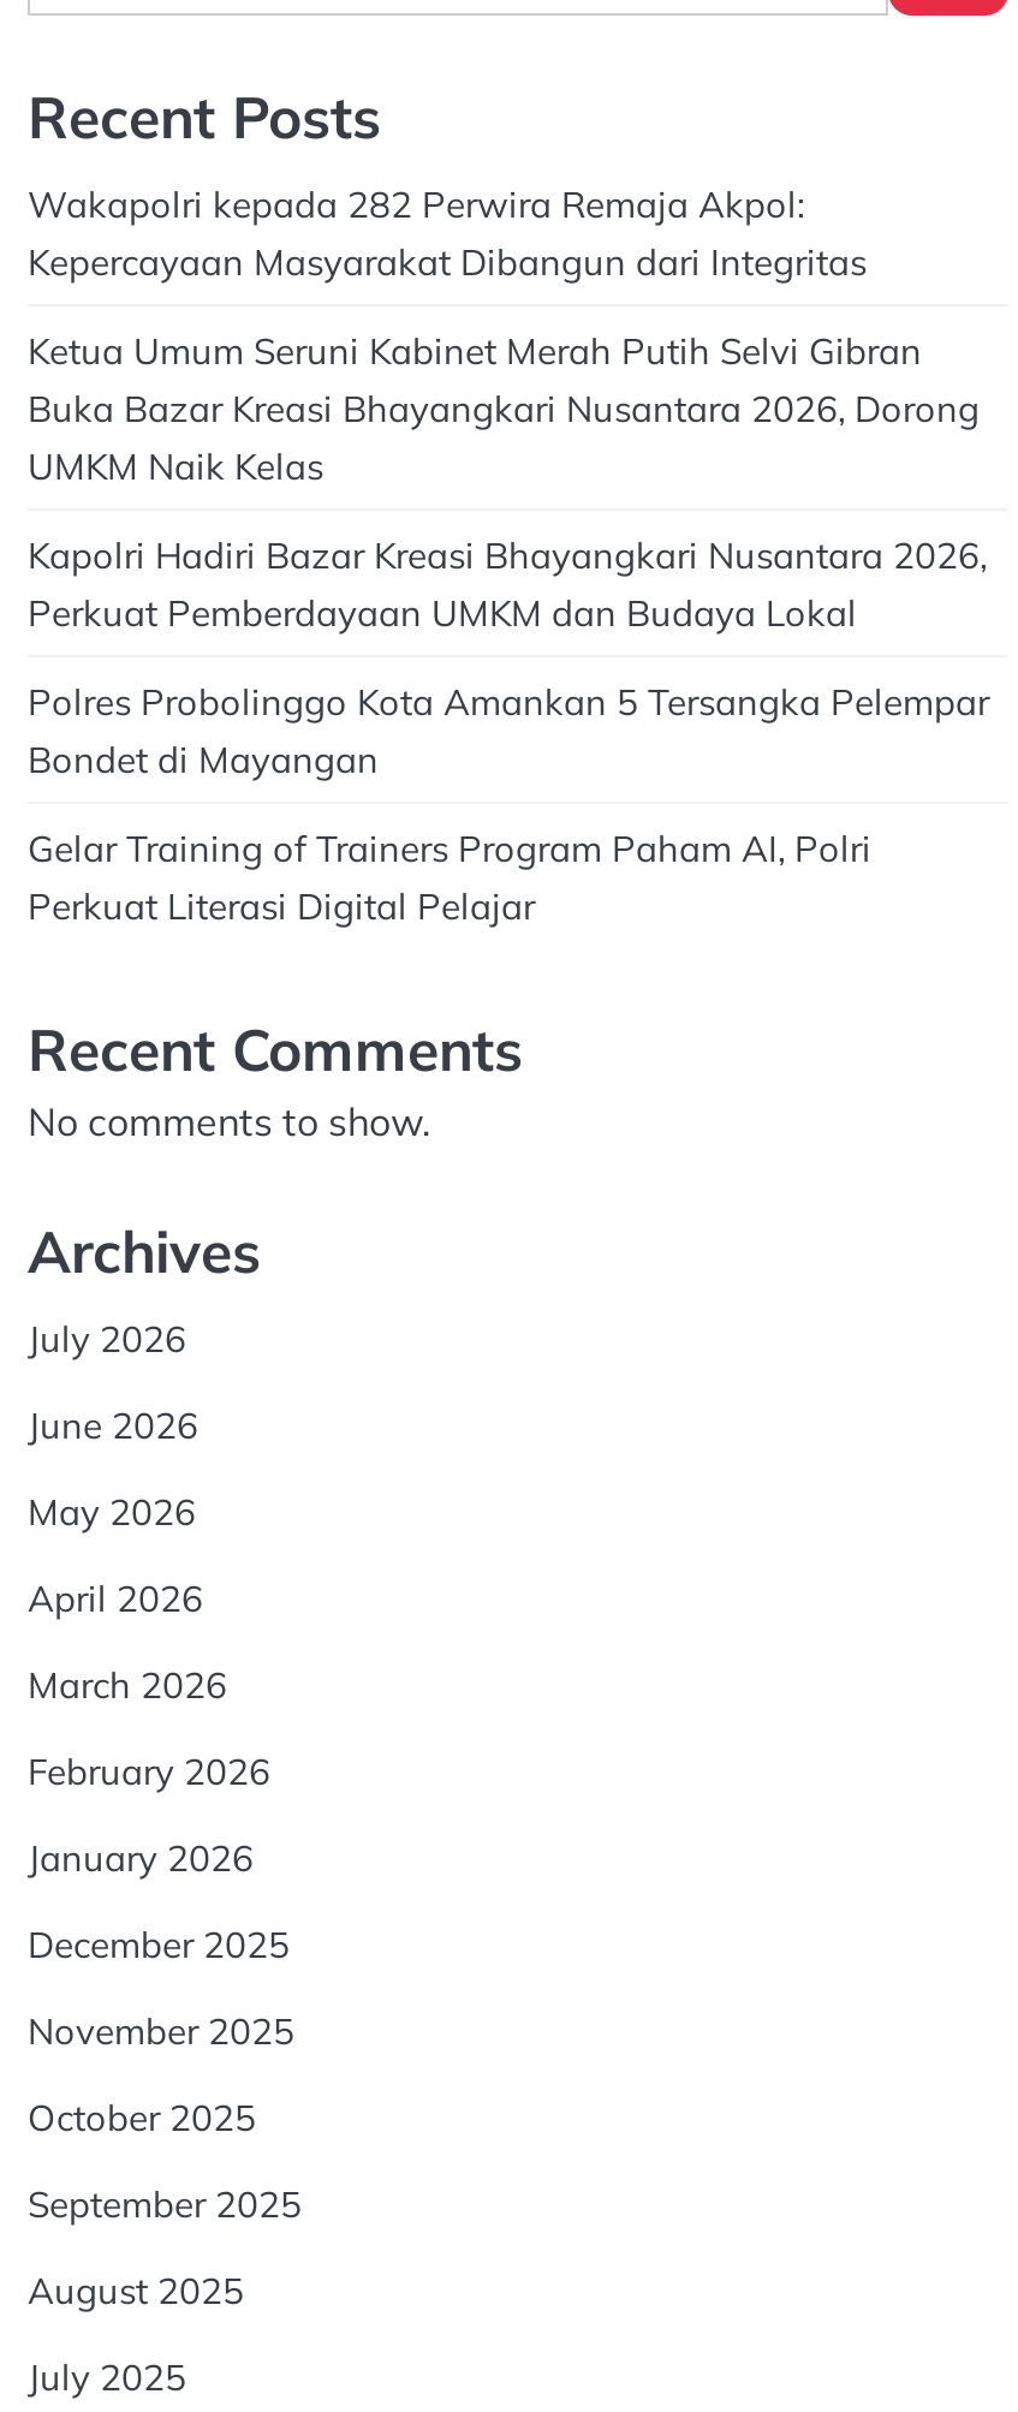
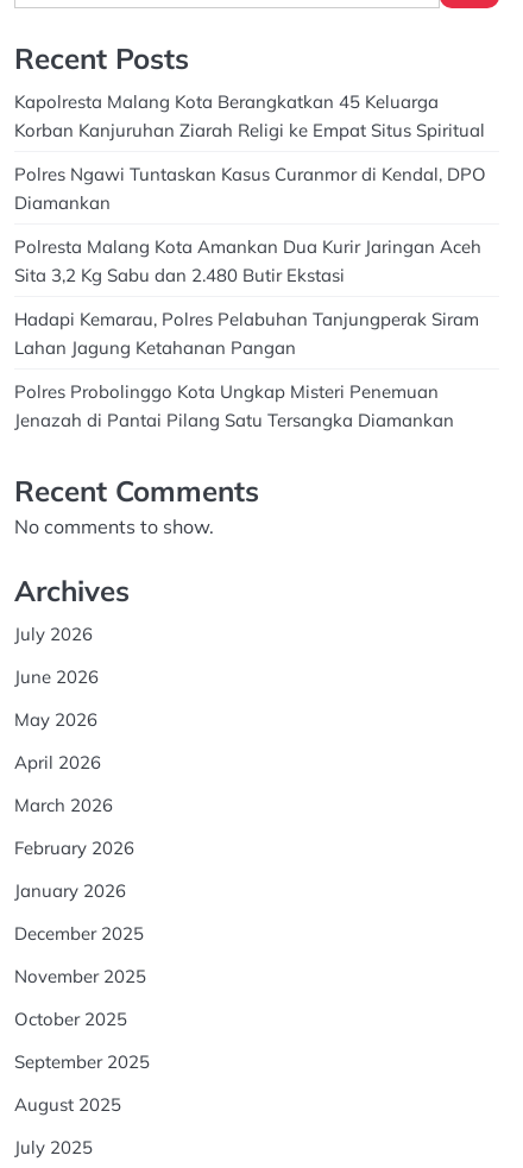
- Wakapolri kepada 282 Perwira Remaja Akpol:
- Kepercayaan Masyarakat Dibangun dari Integritas
+ Kapolresta Malang Kota Berangkatkan 45 Keluarga
+ Korban Kanjuruhan Ziarah Religi ke Empat Situs Spiritual

- Ketua Umum Seruni Kabinet Merah Putih Selvi Gibran
- Buka Bazar Kreasi Bhayangkari Nusantara 2026, Dorong
- UMKM Naik Kelas
+ Polres Ngawi Tuntaskan Kasus Curanmor di Kendal, DPO
+ Diamankan

- Kapolri Hadiri Bazar Kreasi Bhayangkari Nusantara 2026,
- Perkuat Pemberdayaan UMKM dan Budaya Lokal
+ Polresta Malang Kota Amankan Dua Kurir Jaringan Aceh
+ Sita 3,2 Kg Sabu dan 2.480 Butir Ekstasi

- Polres Probolinggo Kota Amankan 5 Tersangka Pelempar
- Bondet di Mayangan
+ Hadapi Kemarau, Polres Pelabuhan Tanjungperak Siram
+ Lahan Jagung Ketahanan Pangan

- Gelar Training of Trainers Program Paham AI, Polri
- Perkuat Literasi Digital Pelajar
+ Polres Probolinggo Kota Ungkap Misteri Penemuan
+ Jenazah di Pantai Pilang Satu Tersangka Diamankan
